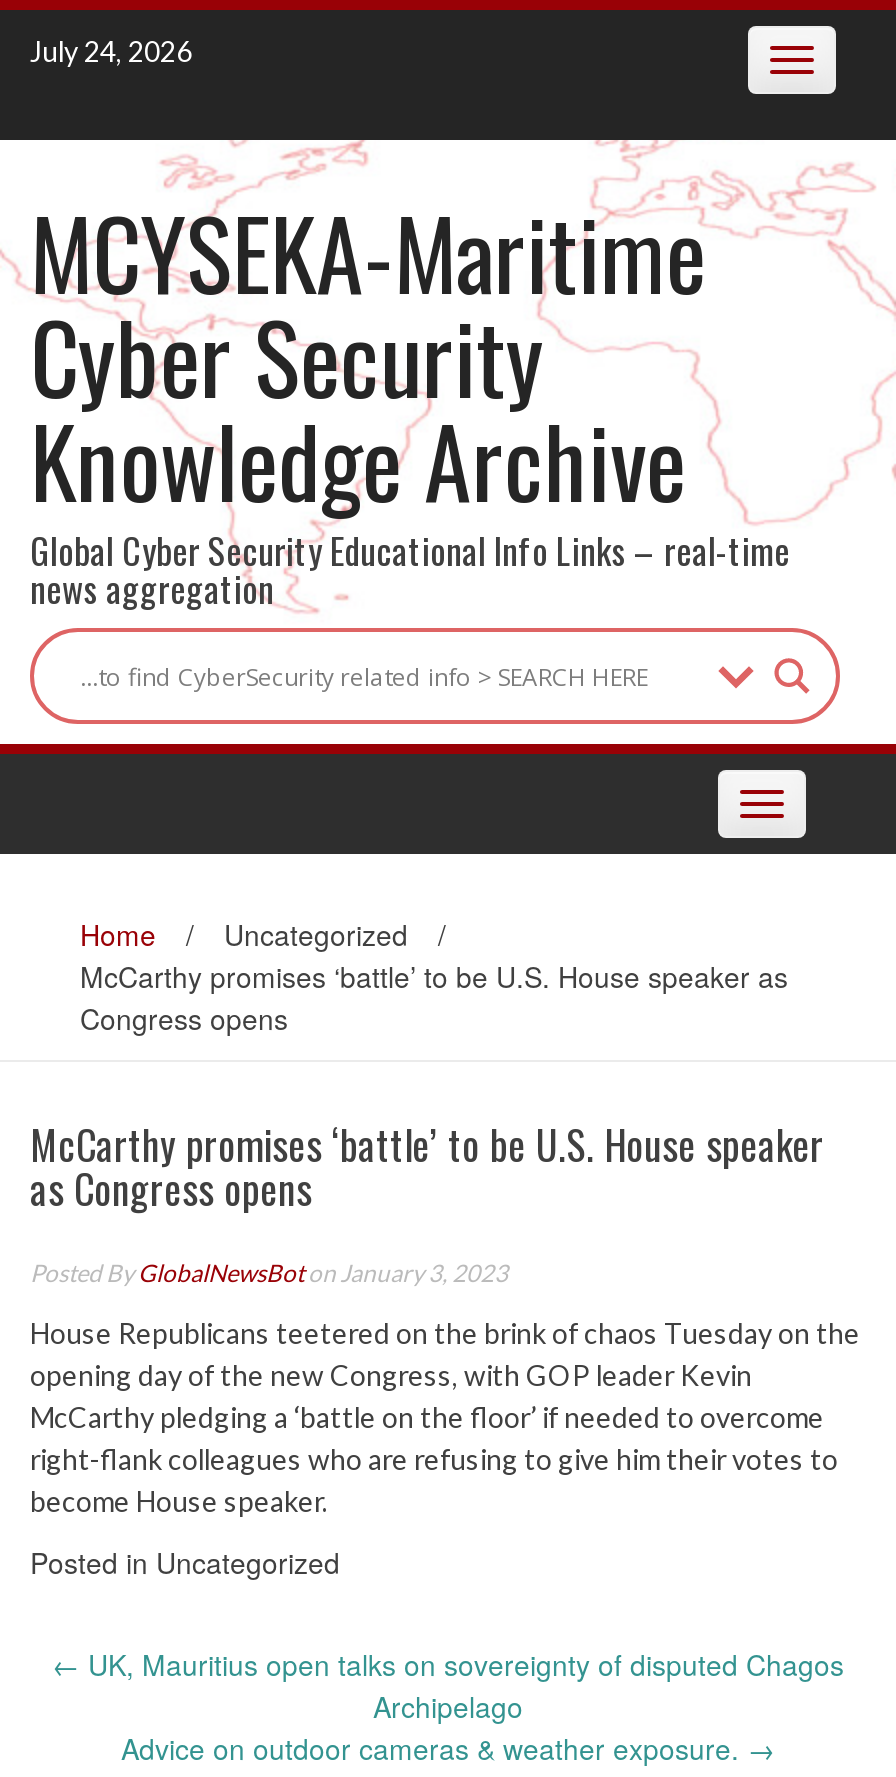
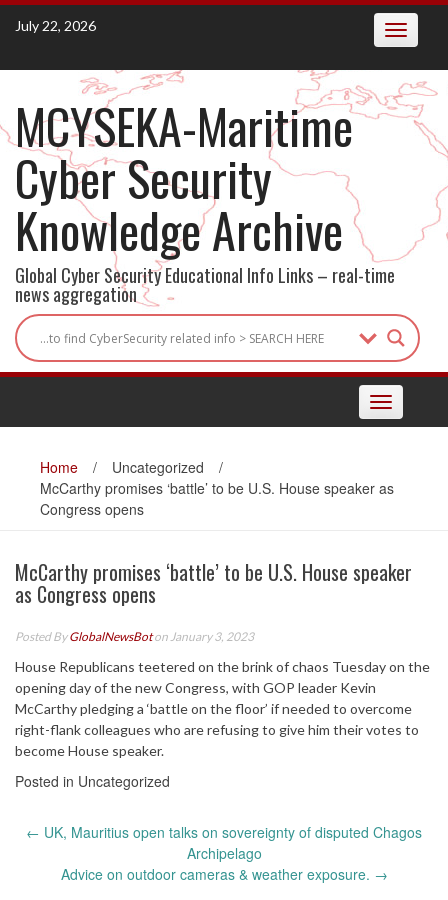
- July 24, 2026
+ July 22, 2026
